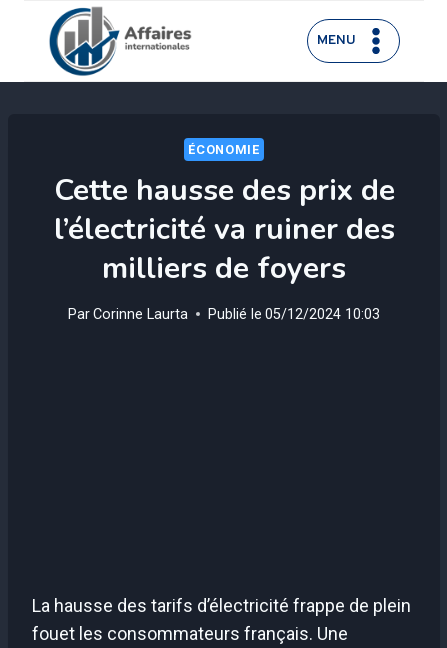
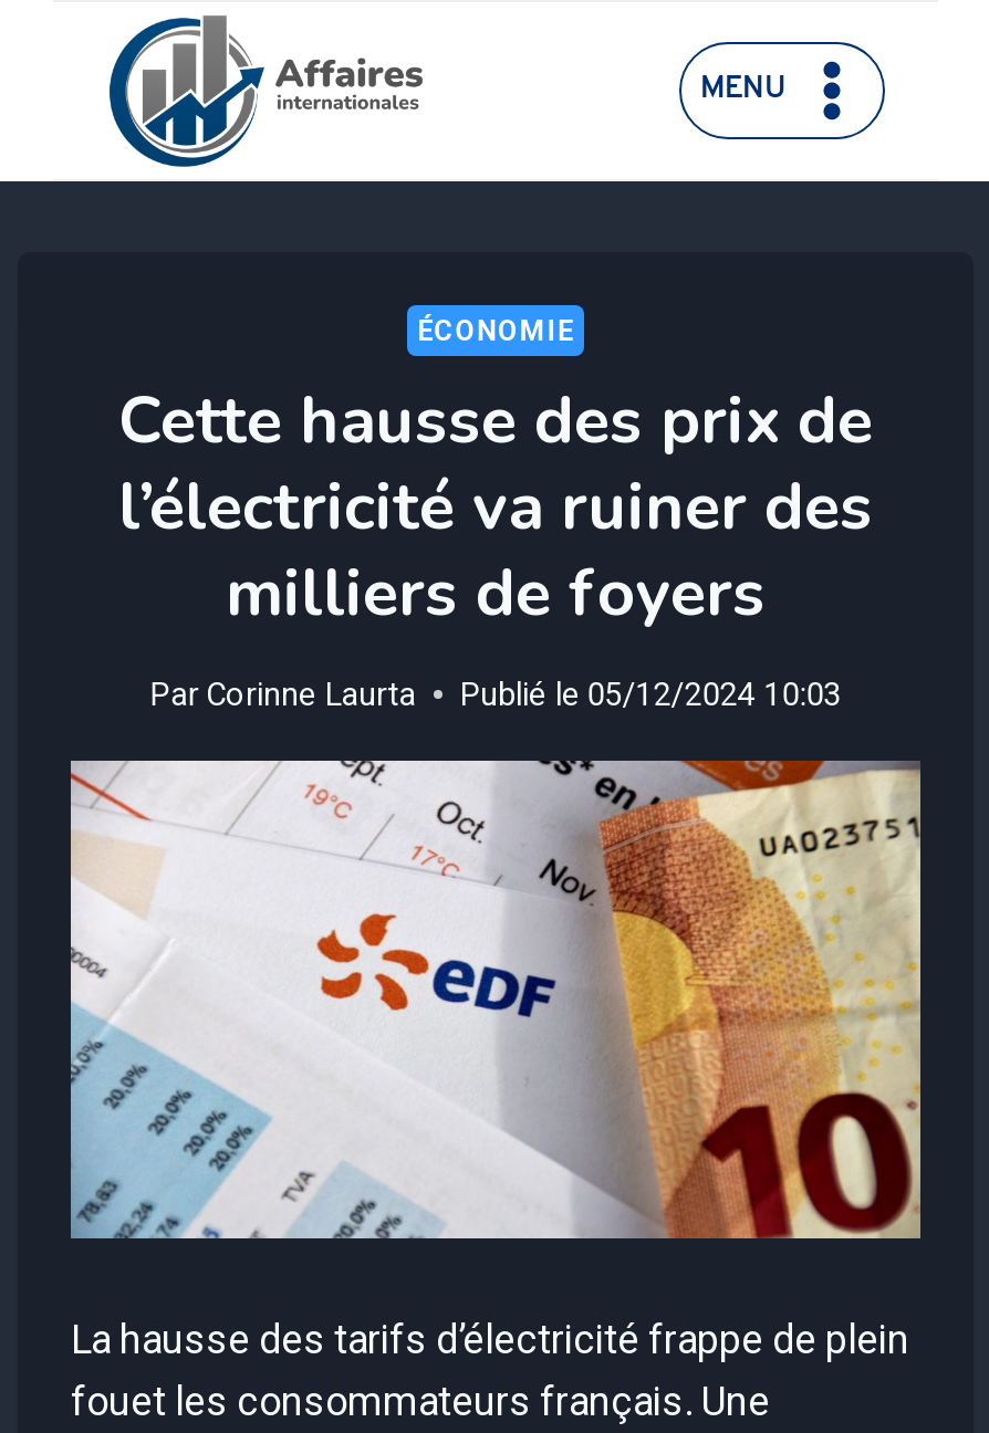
+ [image]
